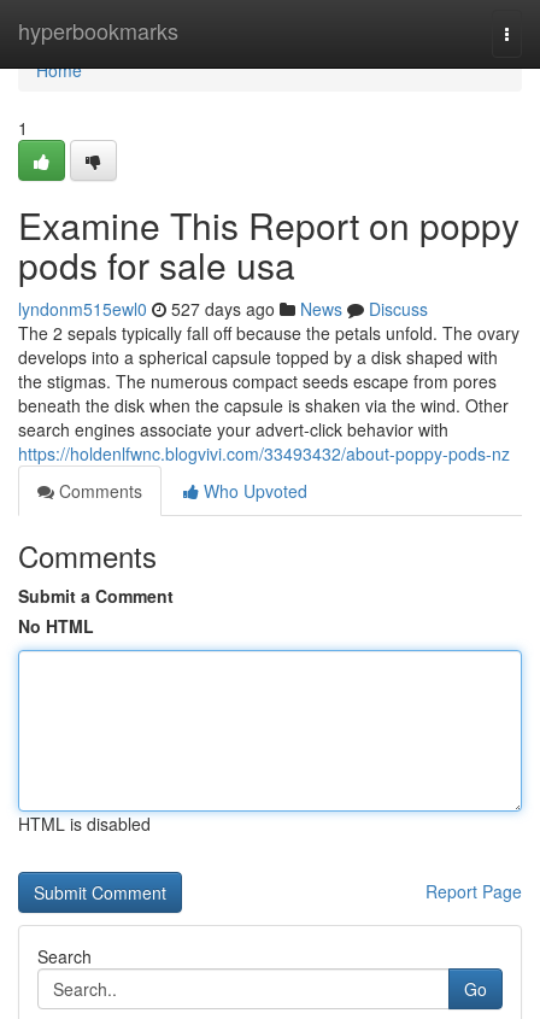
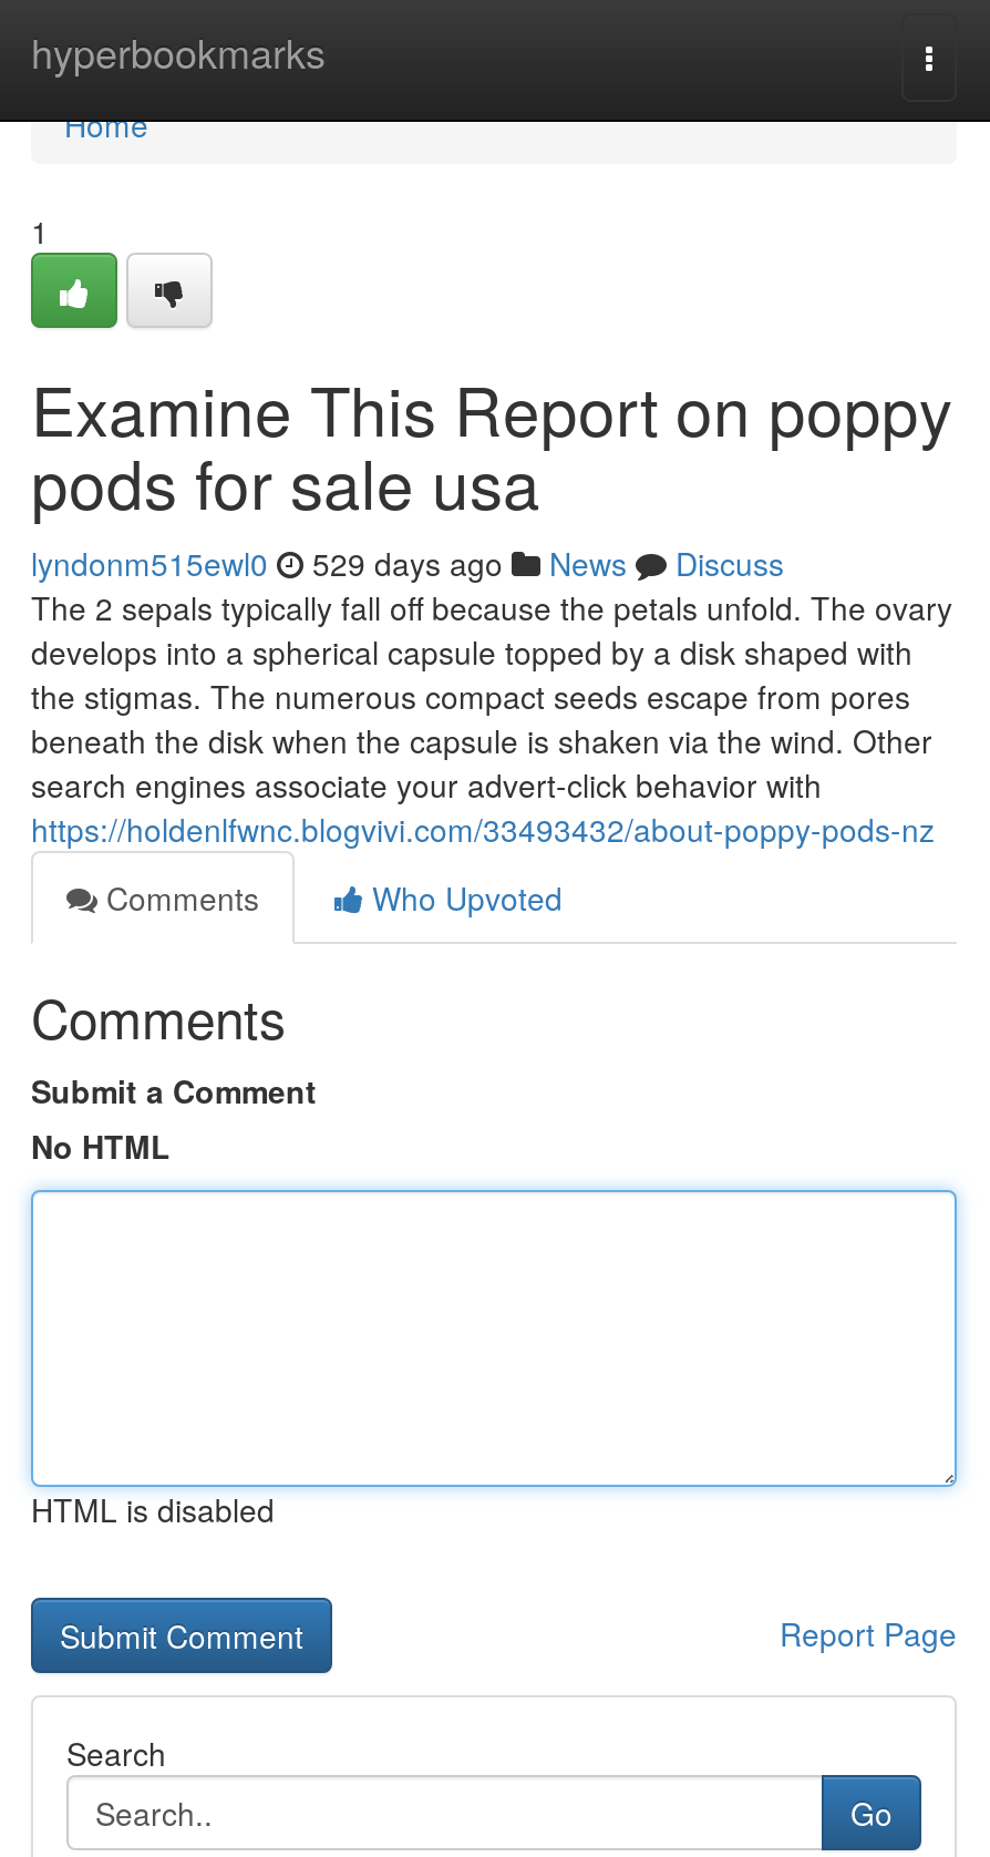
- lyndonm515ewl0 527 days ago News Discuss
+ lyndonm515ewl0 529 days ago News Discuss
